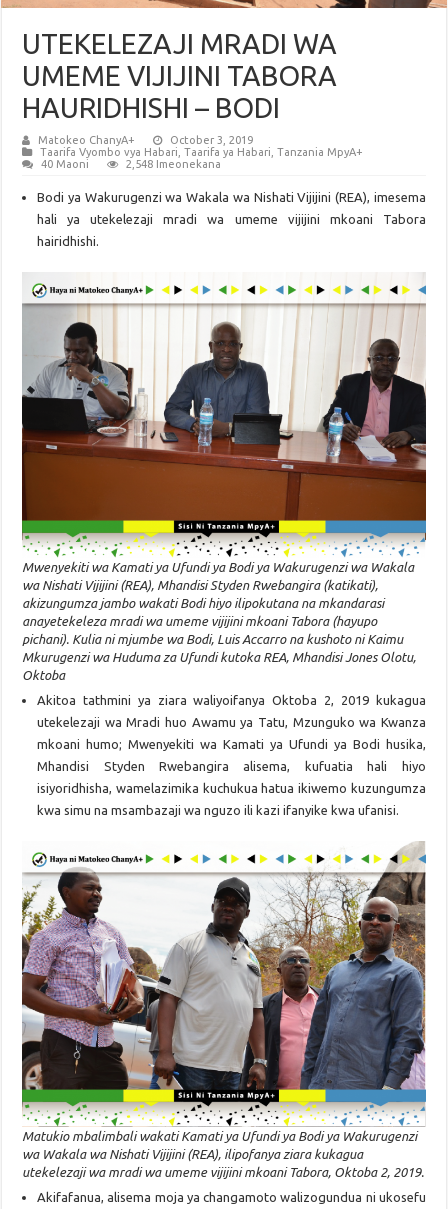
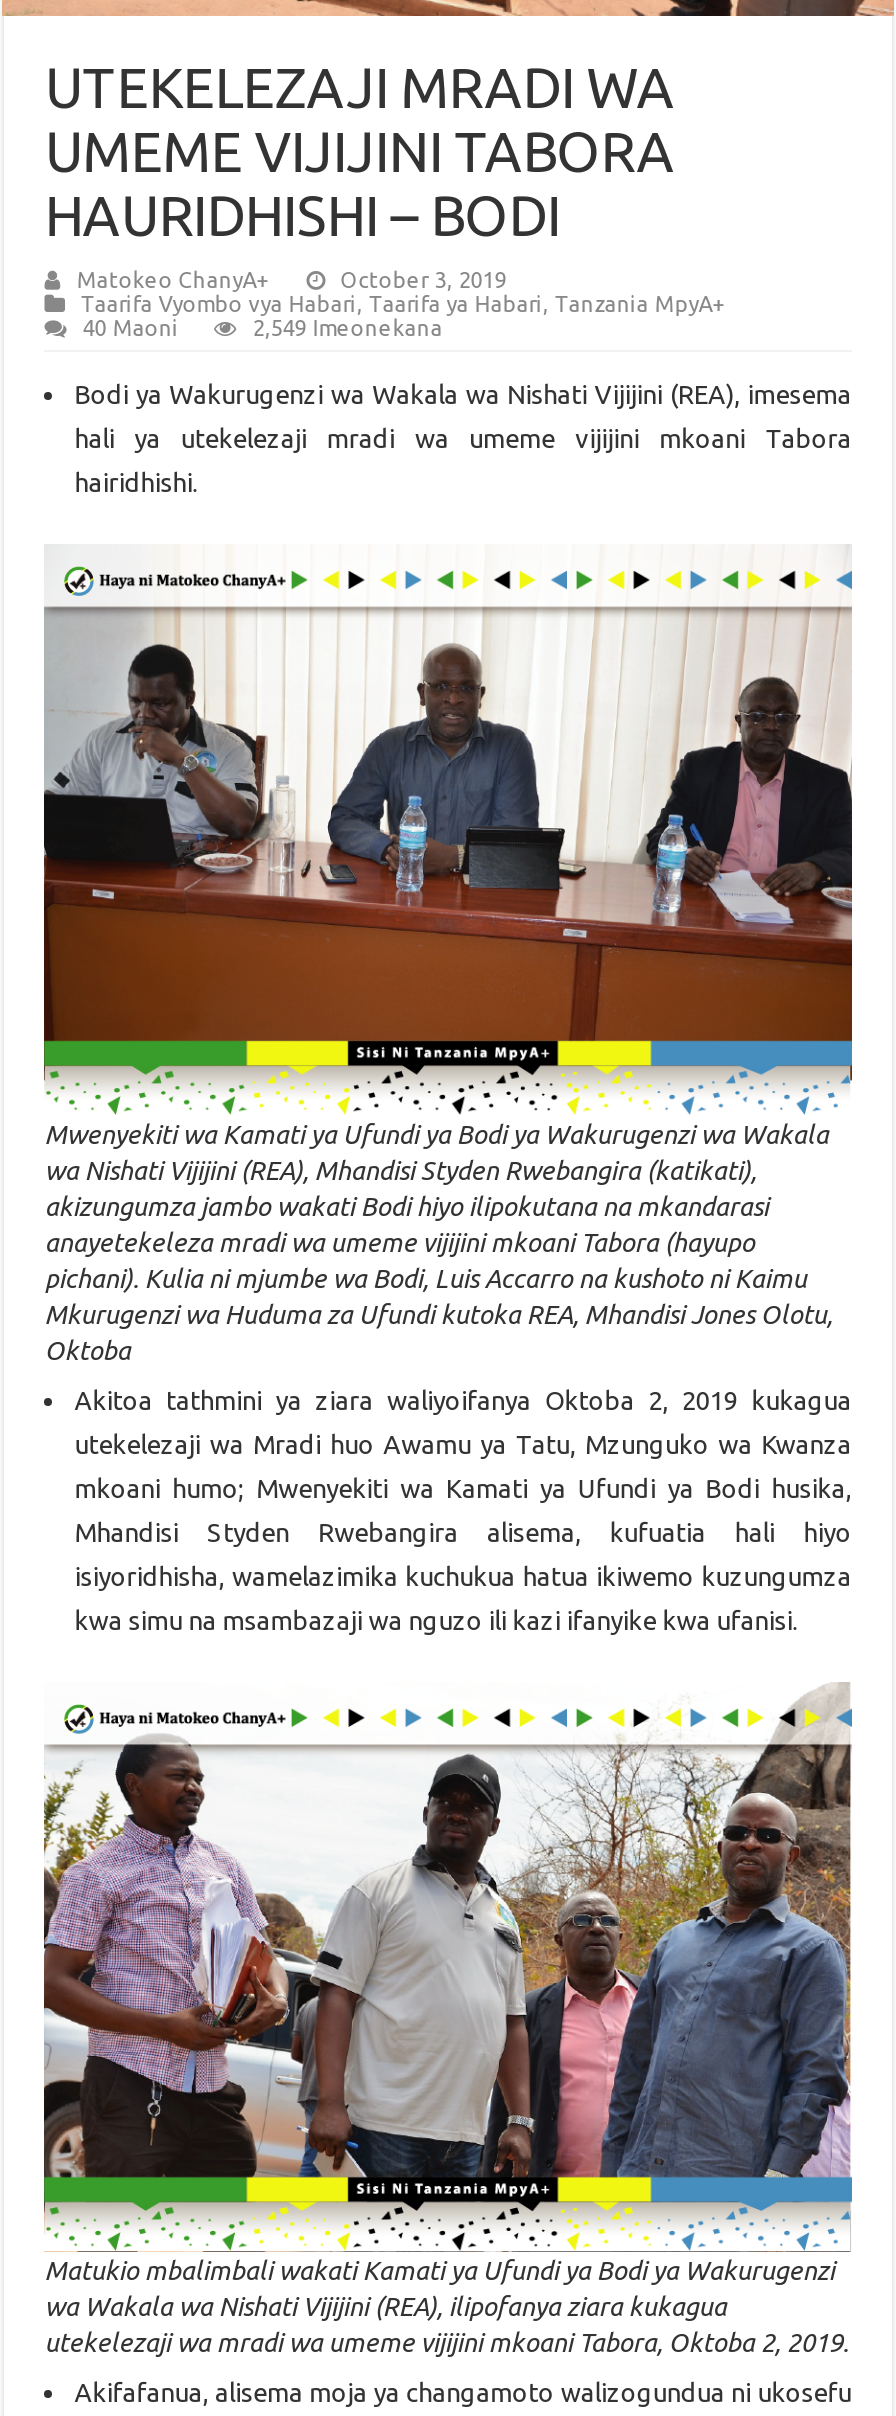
- 2,548 Imeonekana
+ 2,549 Imeonekana
